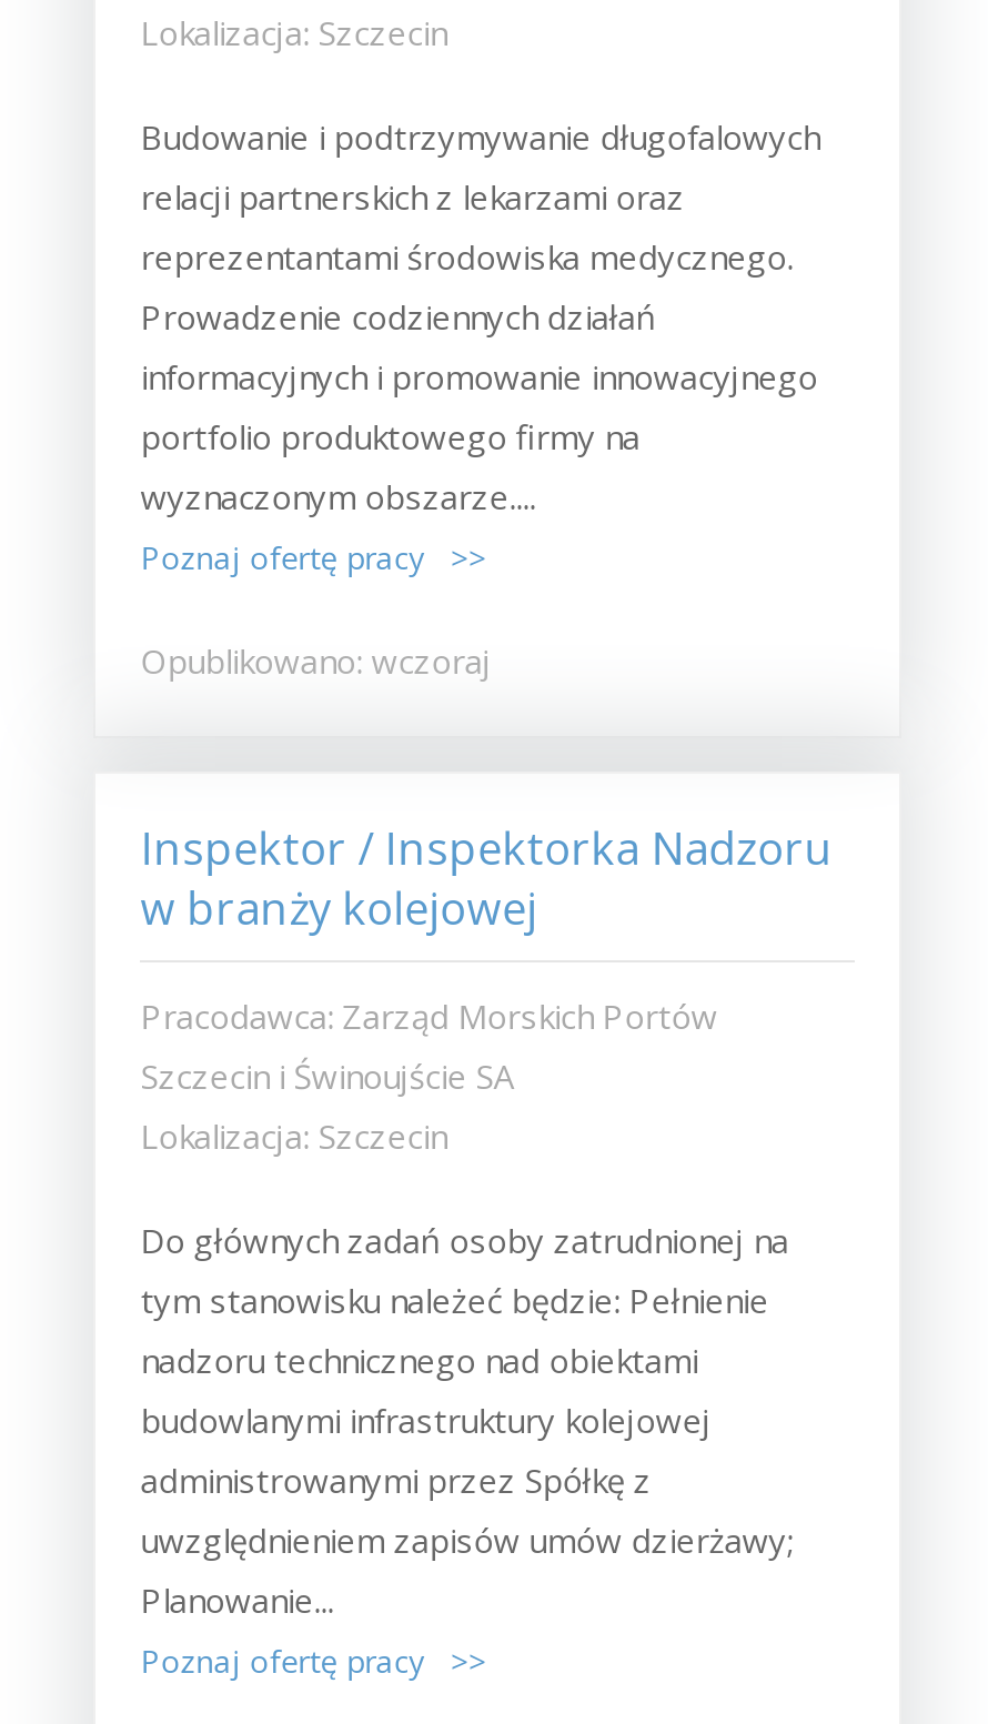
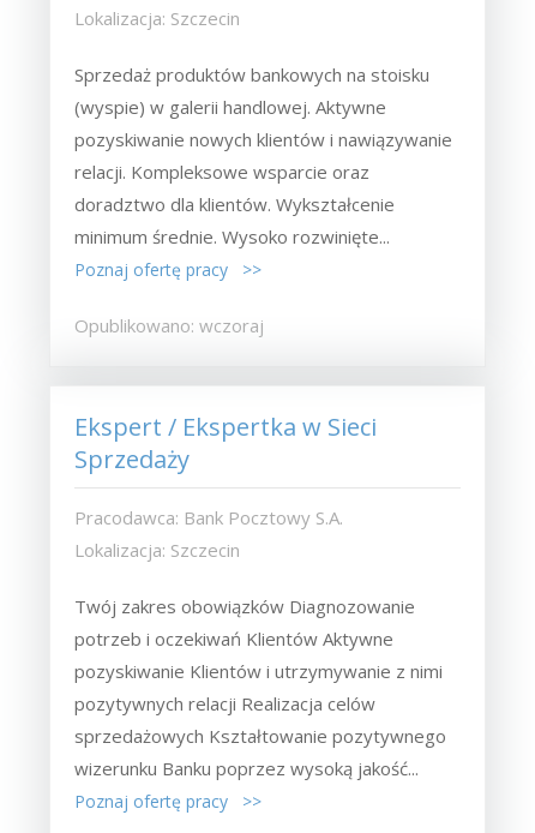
- Budowanie i podtrzymywanie długofalowych
- relacji partnerskich z lekarzami oraz
- reprezentantami środowiska medycznego.
- Prowadzenie codziennych działań
- informacyjnych i promowanie innowacyjnego
- portfolio produktowego firmy na
- wyznaczonym obszarze....
+ Sprzedaż produktów bankowych na stoisku
+ (wyspie) w galerii handlowej. Aktywne
+ pozyskiwanie nowych klientów i nawiązywanie
+ relacji. Kompleksowe wsparcie oraz
+ doradztwo dla klientów. Wykształcenie
+ minimum średnie. Wysoko rozwinięte...

- Inspektor / Inspektorka Nadzoru
- w branży kolejowej
+ Ekspert / Ekspertka w Sieci
+ Sprzedaży

- Pracodawca: Zarząd Morskich Portów
- Szczecin i Świnoujście SA
+ Pracodawca: Bank Pocztowy S.A.

- Do głównych zadań osoby zatrudnionej na
- tym stanowisku należeć będzie: Pełnienie
- nadzoru technicznego nad obiektami
- budowlanymi infrastruktury kolejowej
- administrowanymi przez Spółkę z
- uwzględnieniem zapisów umów dzierżawy;
- Planowanie...
+ Twój zakres obowiązków Diagnozowanie
+ potrzeb i oczekiwań Klientów Aktywne
+ pozyskiwanie Klientów i utrzymywanie z nimi
+ pozytywnych relacji Realizacja celów
+ sprzedażowych Kształtowanie pozytywnego
+ wizerunku Banku poprzez wysoką jakość...
